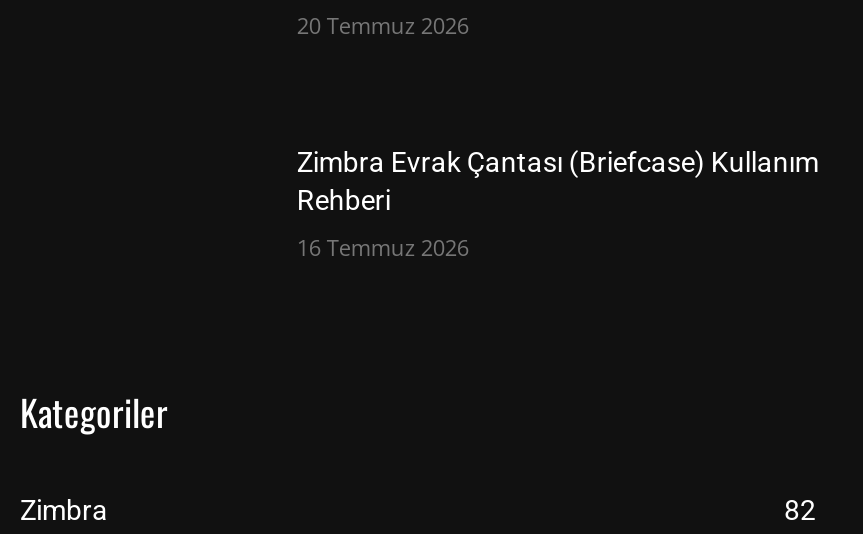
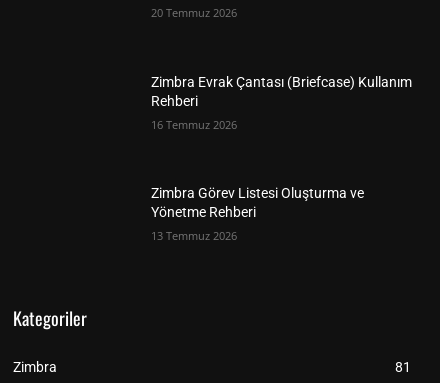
+ Zimbra Görev Listesi Oluşturma ve
+ Yönetme Rehberi
+ 13 Temmuz 2026

- 82
+ 81
